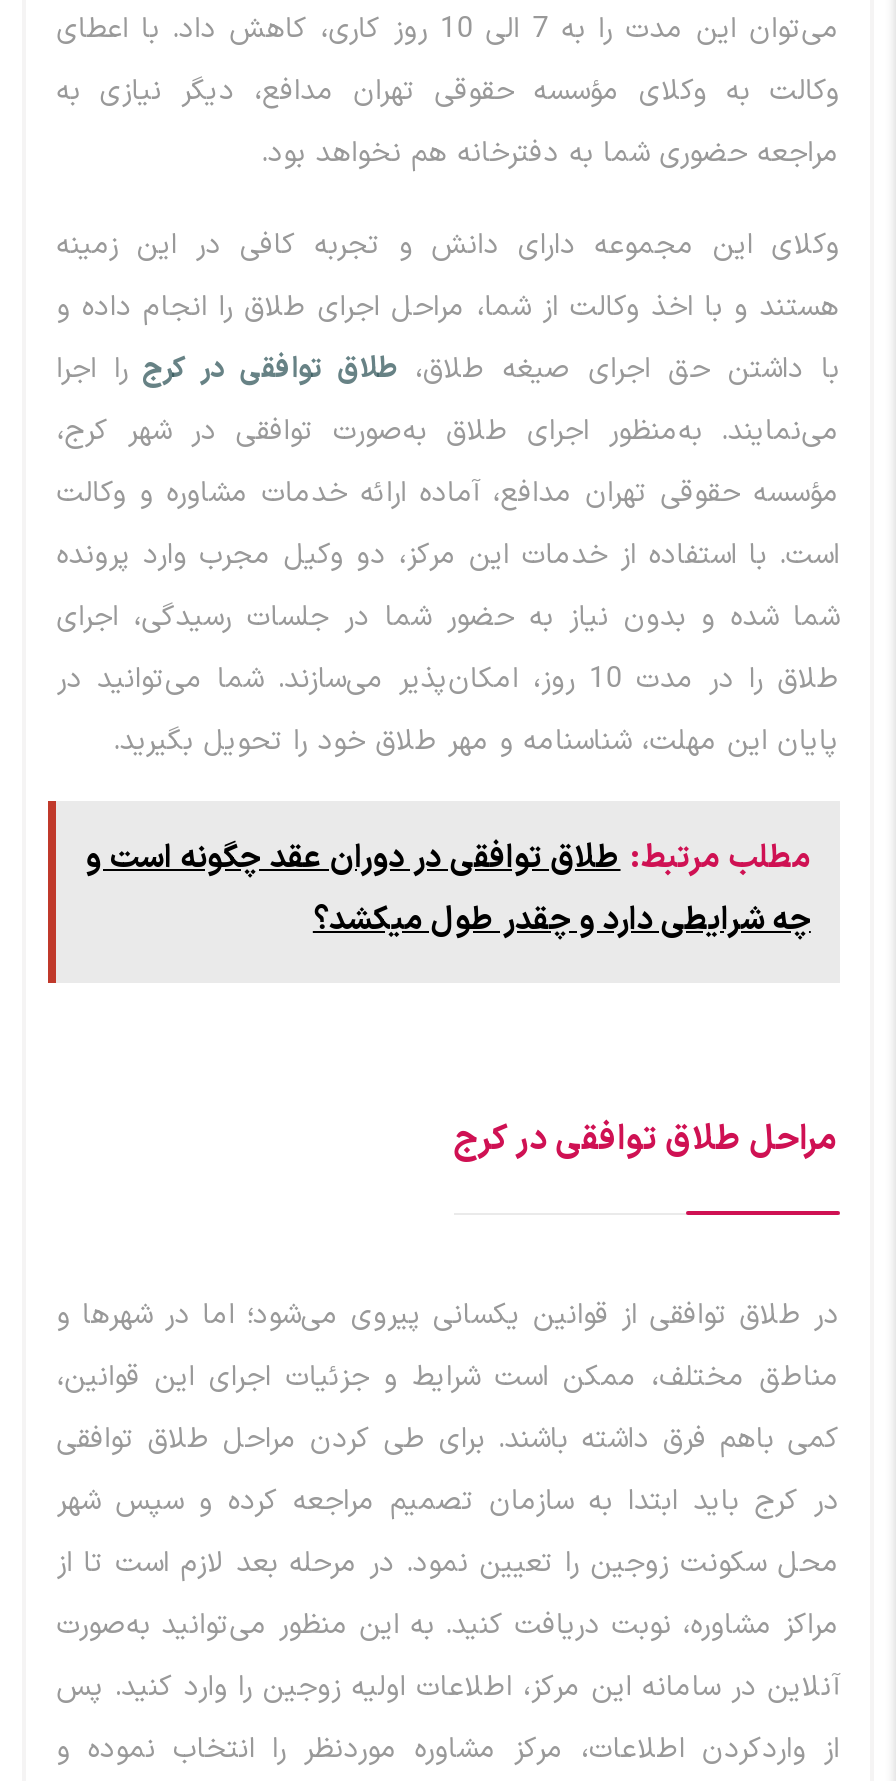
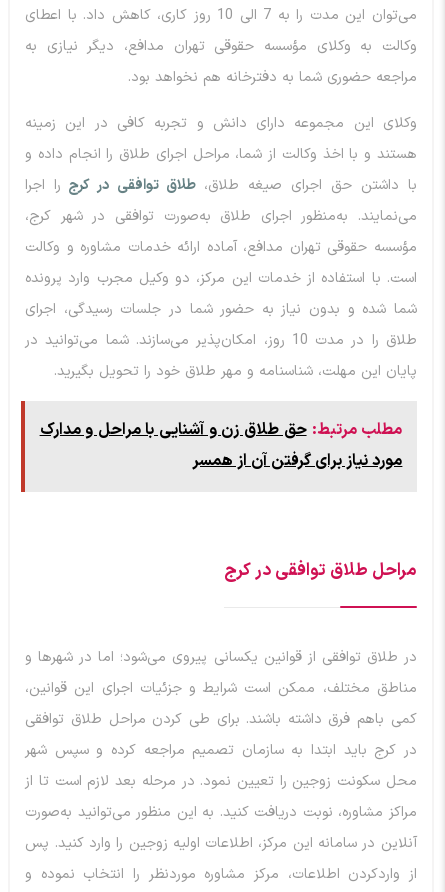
- مطلب مرتبط: طلاق توافقی در دوران عقد چگونه است و
- چه شرایطی دارد و چقدر طول میکشد؟
+ مطلب مرتبط: حق طلاق زن و آشنایی با مراحل و مدارک
+ مورد نیاز برای گرفتن آن از همسر
